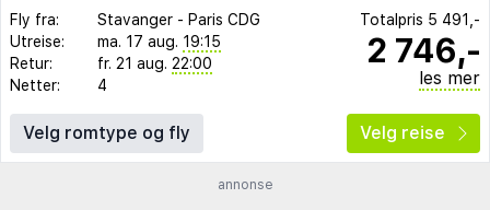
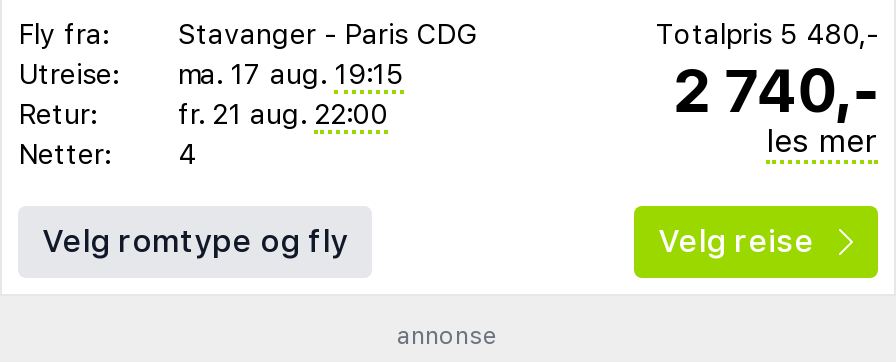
- Totalpris 5 491,-
+ Totalpris 5 480,-

- 2 746,-
+ 2 740,-
